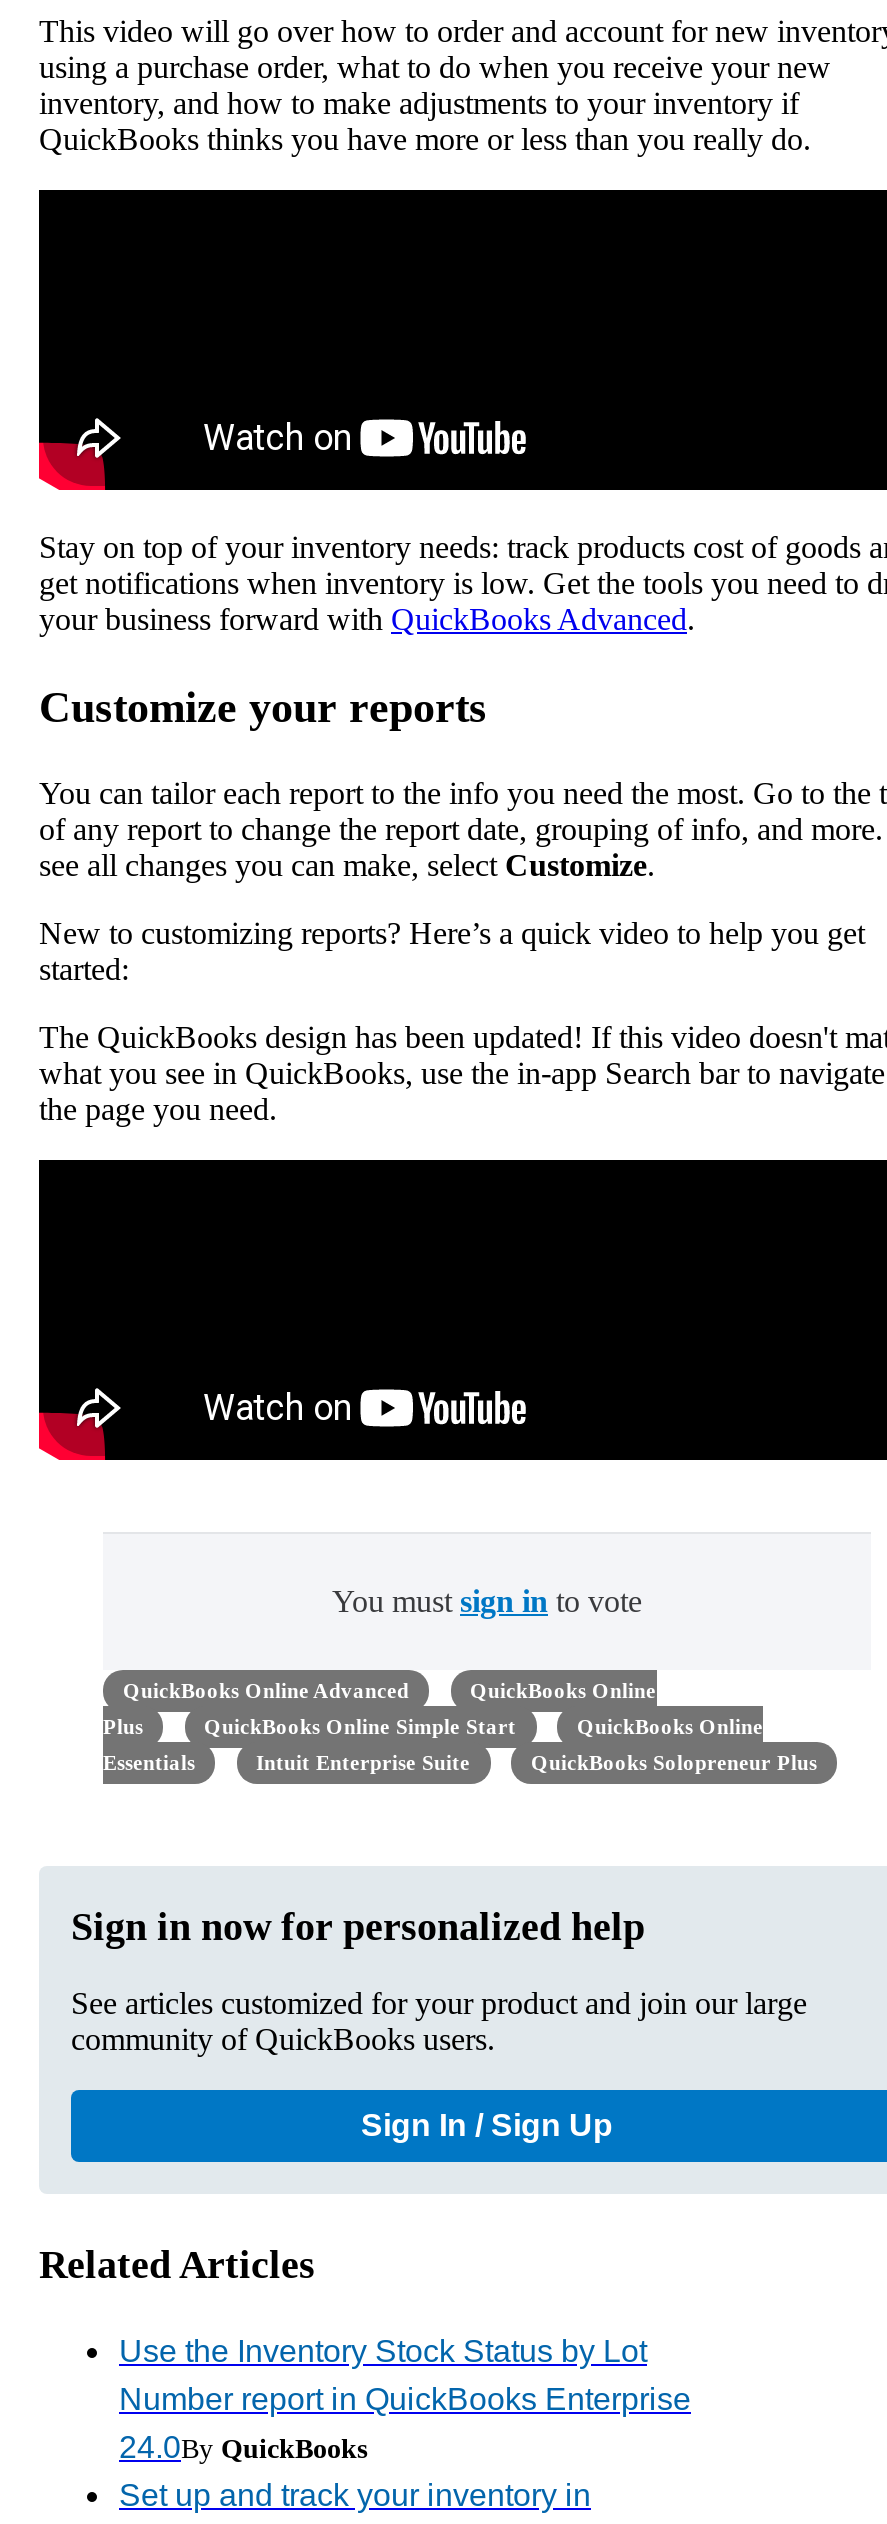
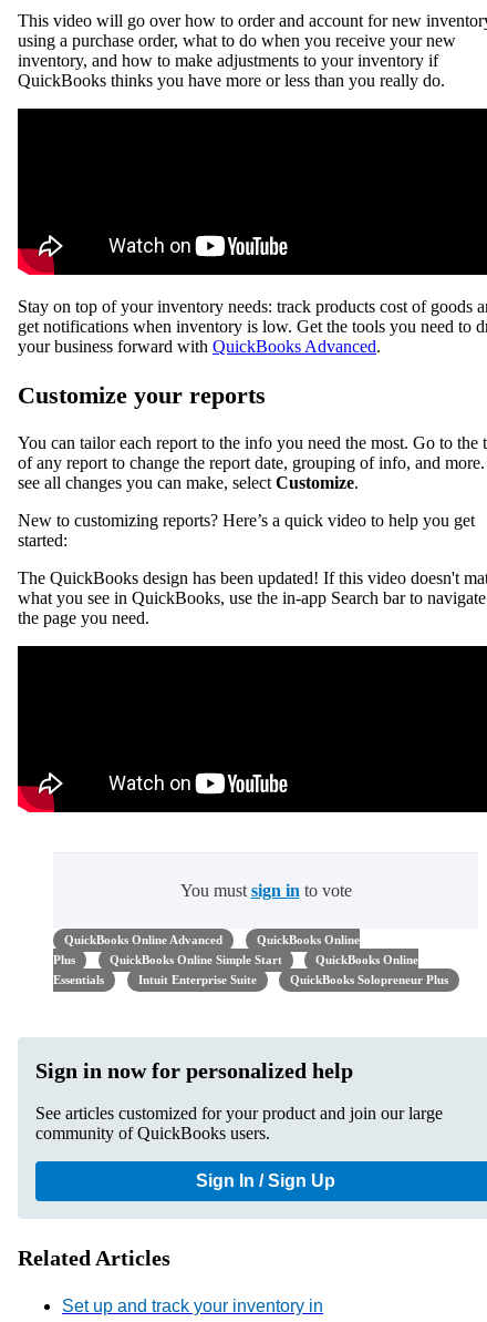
- Use the Inventory Stock Status by Lot
- Number report in QuickBooks Enterprise
- 24.0By QuickBooks
